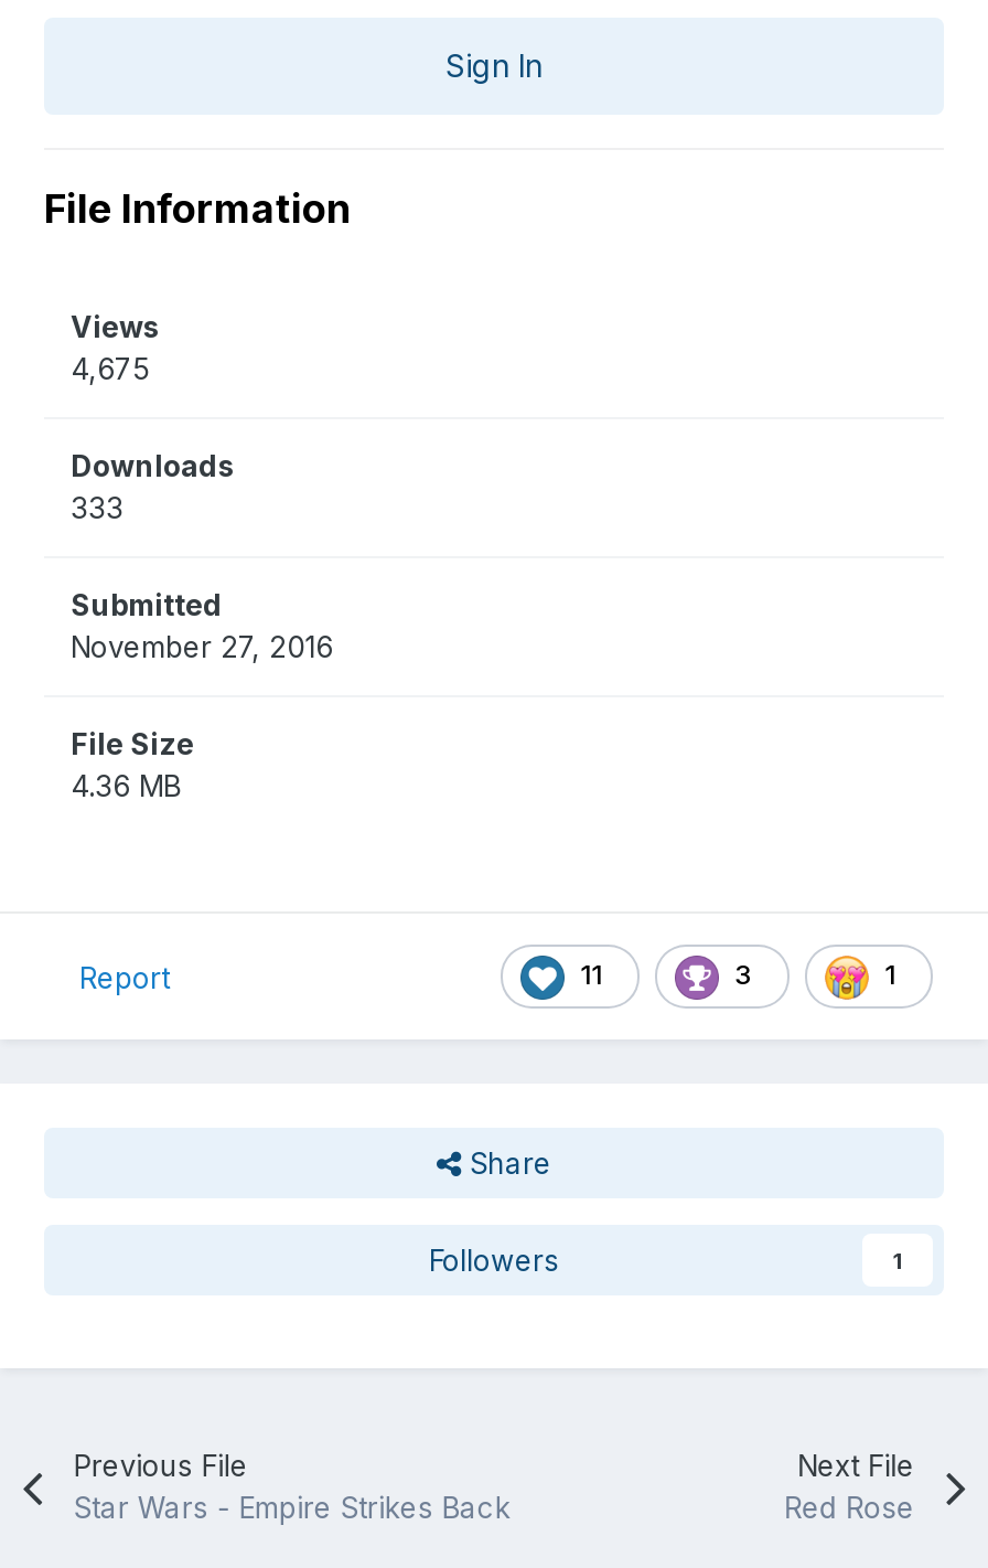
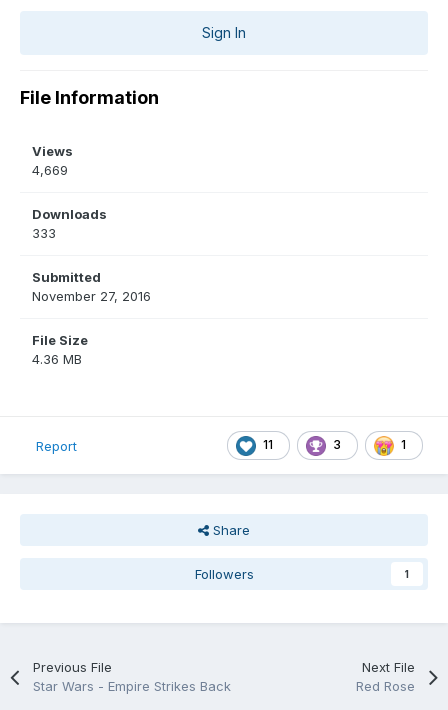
- 4,675
+ 4,669
